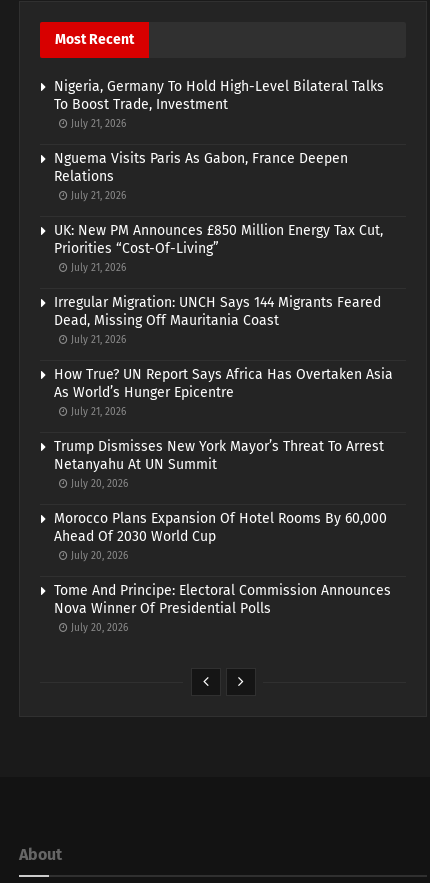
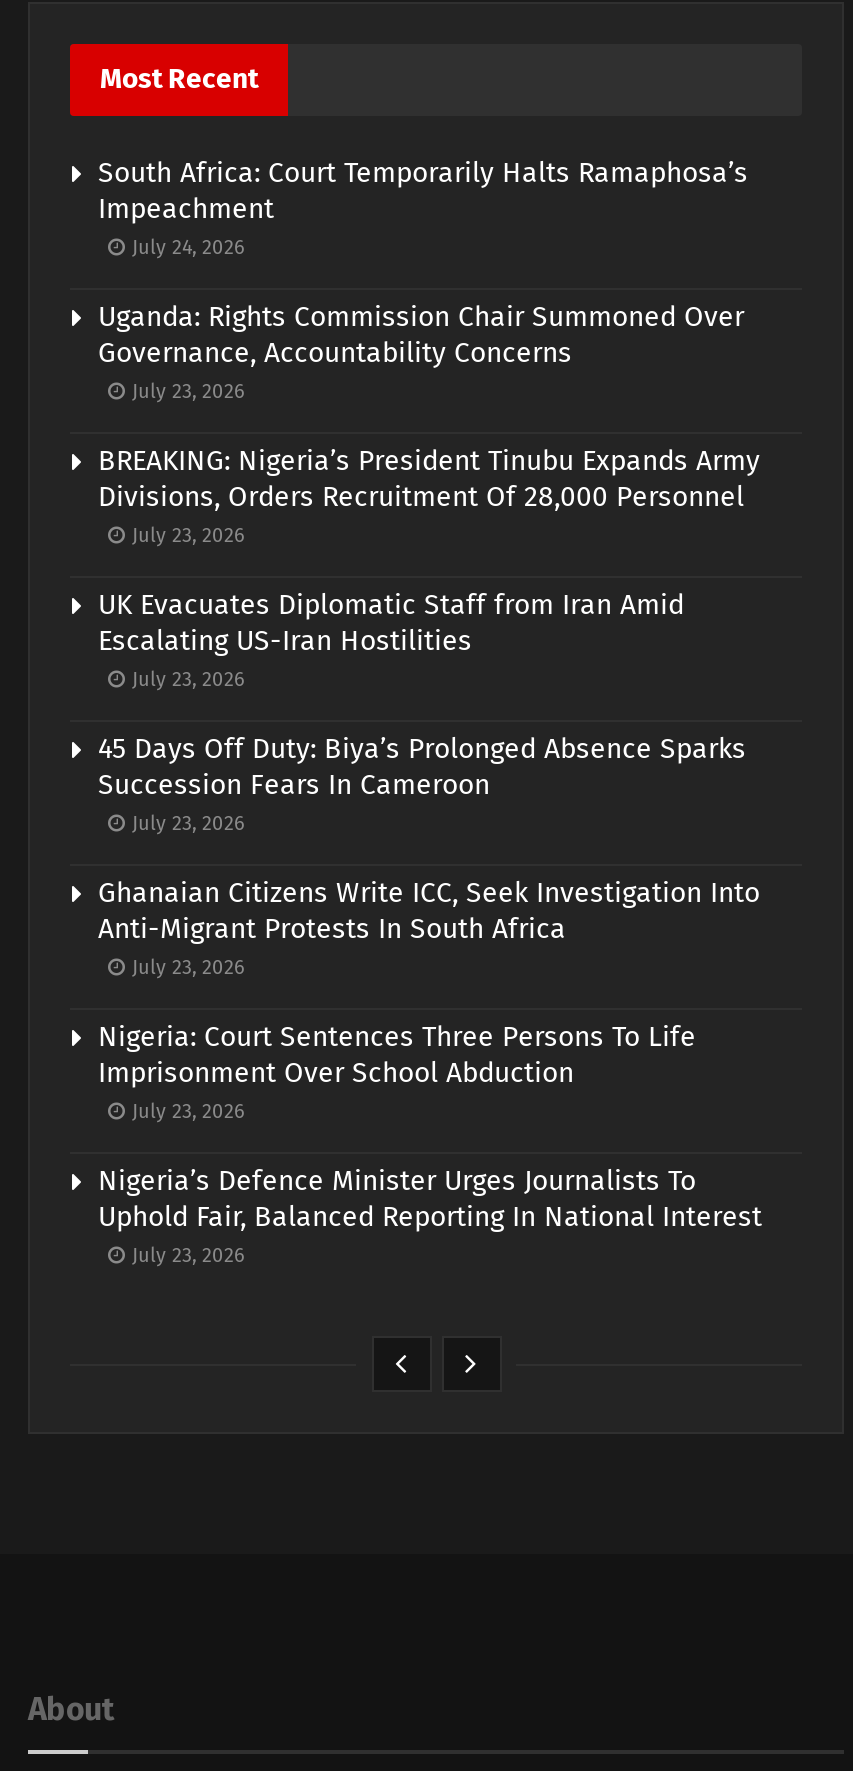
- Nigeria, Germany To Hold High-Level Bilateral Talks
- To Boost Trade, Investment
- July 21, 2026
+ South Africa: Court Temporarily Halts Ramaphosa’s
+ Impeachment
+ July 24, 2026

- Nguema Visits Paris As Gabon, France Deepen
- Relations
- July 21, 2026
+ Uganda: Rights Commission Chair Summoned Over
+ Governance, Accountability Concerns
+ July 23, 2026

- UK: New PM Announces £850 Million Energy Tax Cut,
- Priorities “Cost-Of-Living”
- July 21, 2026
+ BREAKING: Nigeria’s President Tinubu Expands Army
+ Divisions, Orders Recruitment Of 28,000 Personnel
+ July 23, 2026

- Irregular Migration: UNCH Says 144 Migrants Feared
- Dead, Missing Off Mauritania Coast
- July 21, 2026
+ UK Evacuates Diplomatic Staff from Iran Amid
+ Escalating US-Iran Hostilities
+ July 23, 2026

- How True? UN Report Says Africa Has Overtaken Asia
- As World’s Hunger Epicentre
- July 21, 2026
+ 45 Days Off Duty: Biya’s Prolonged Absence Sparks
+ Succession Fears In Cameroon
+ July 23, 2026

- Trump Dismisses New York Mayor’s Threat To Arrest
- Netanyahu At UN Summit
- July 20, 2026
+ Ghanaian Citizens Write ICC, Seek Investigation Into
+ Anti-Migrant Protests In South Africa
+ July 23, 2026

- Morocco Plans Expansion Of Hotel Rooms By 60,000
- Ahead Of 2030 World Cup
- July 20, 2026
+ Nigeria: Court Sentences Three Persons To Life
+ Imprisonment Over School Abduction
+ July 23, 2026

- Tome And Principe: Electoral Commission Announces
- Nova Winner Of Presidential Polls
- July 20, 2026
+ Nigeria’s Defence Minister Urges Journalists To
+ Uphold Fair, Balanced Reporting In National Interest
+ July 23, 2026
